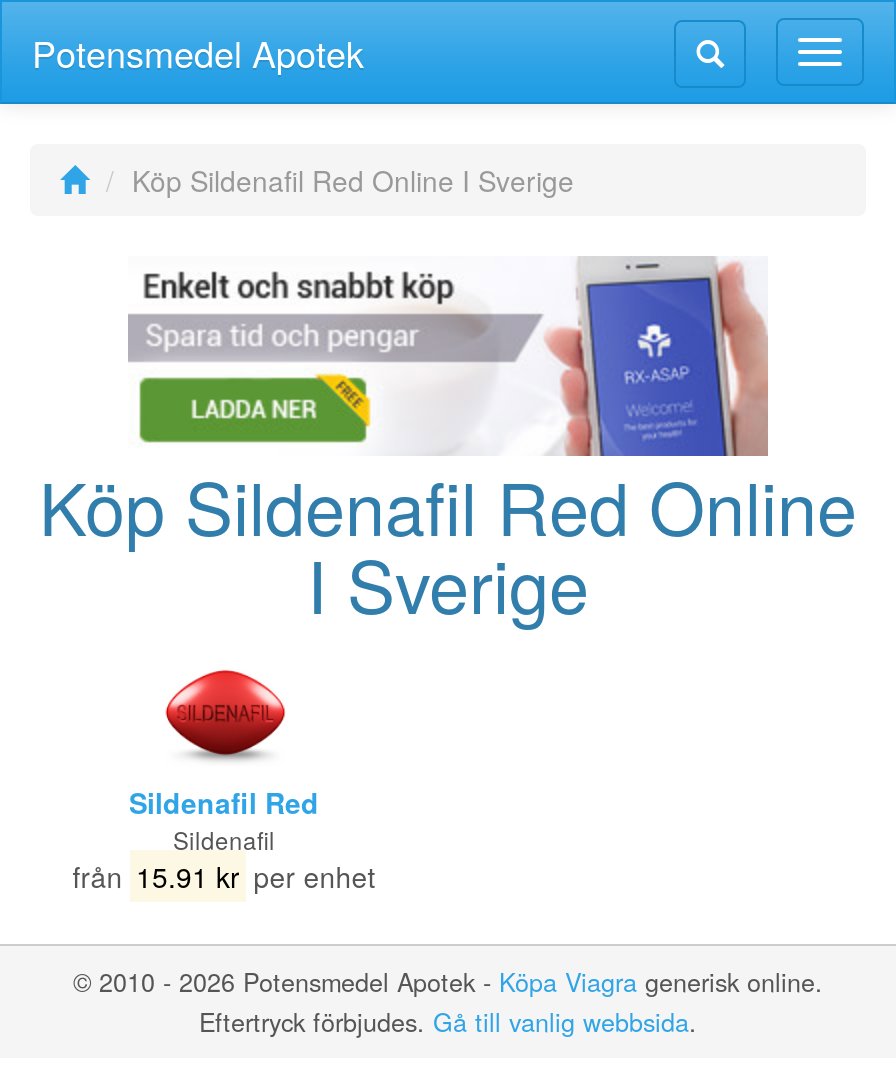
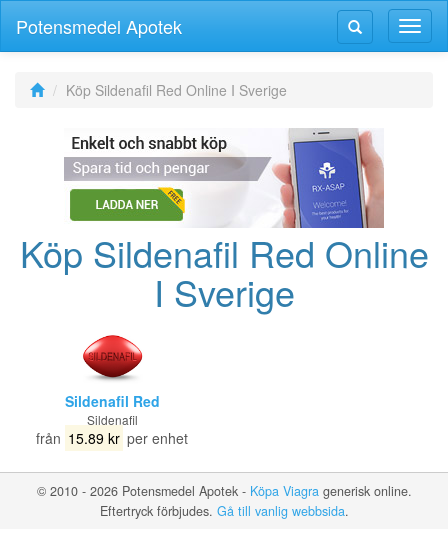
- från 15.91 kr per enhet
+ från 15.89 kr per enhet
